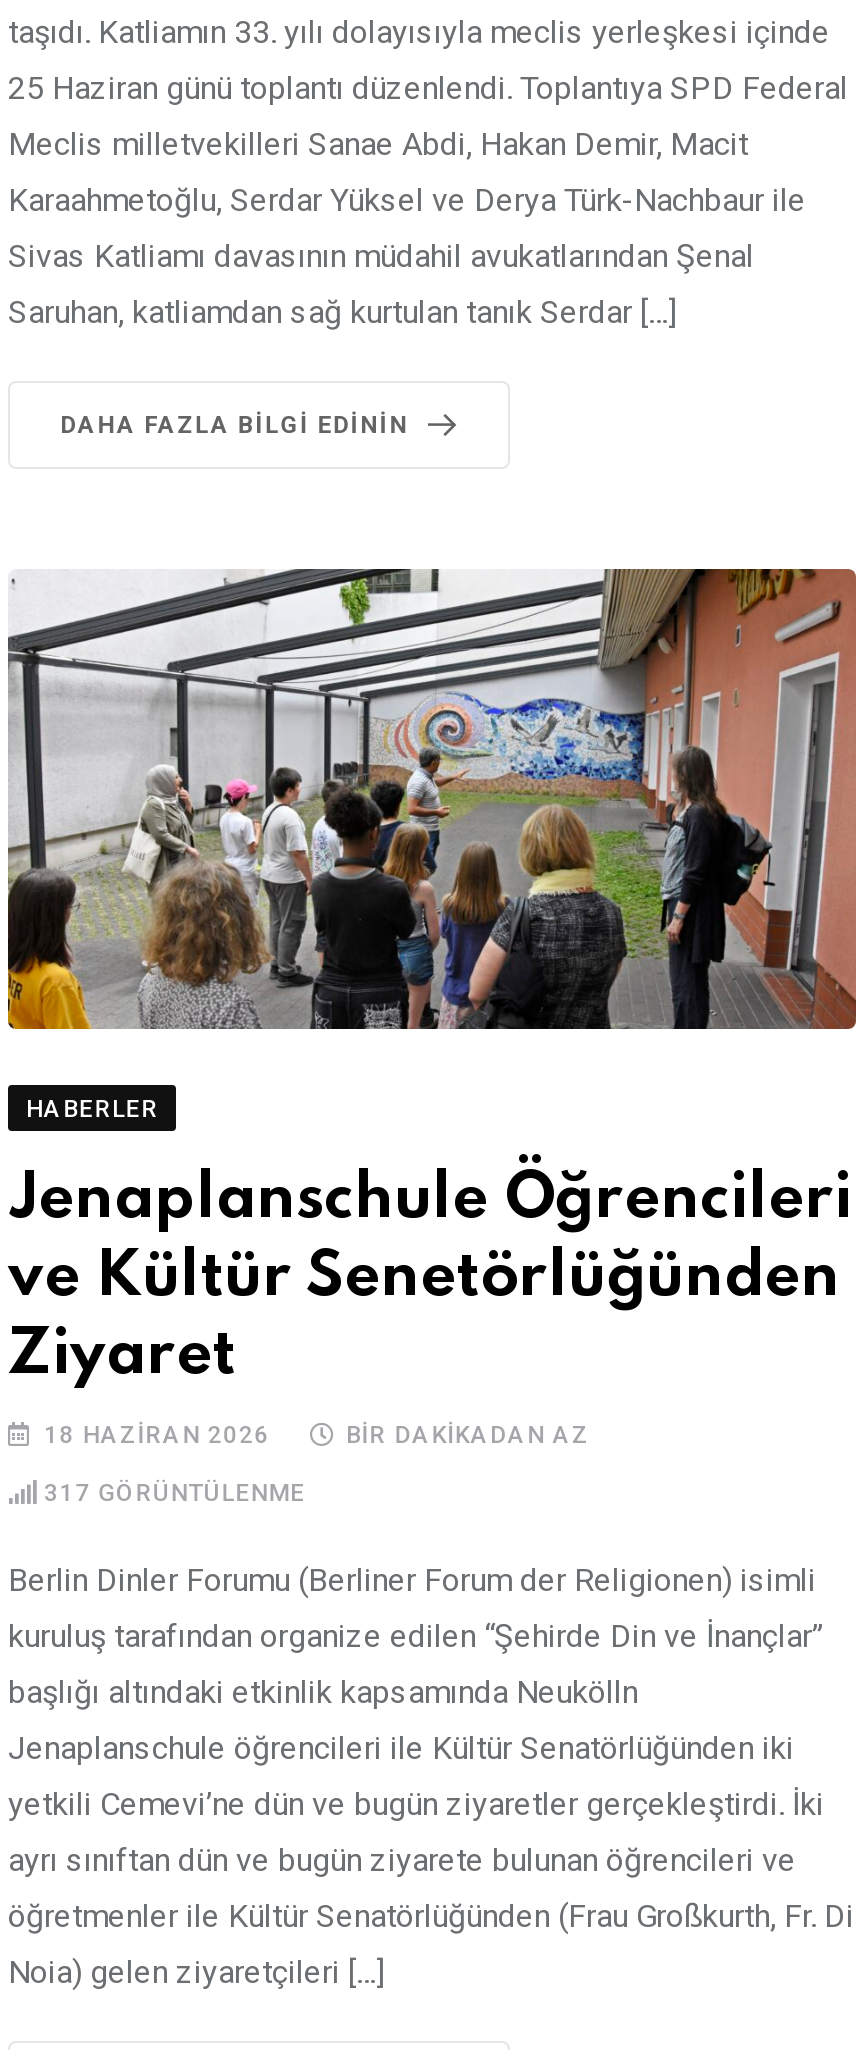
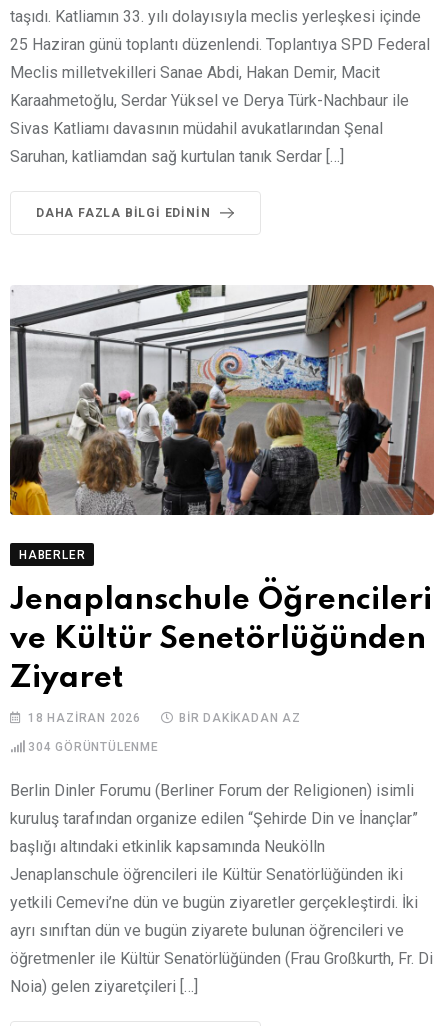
- 317 GÖRÜNTÜLENME
+ 304 GÖRÜNTÜLENME
